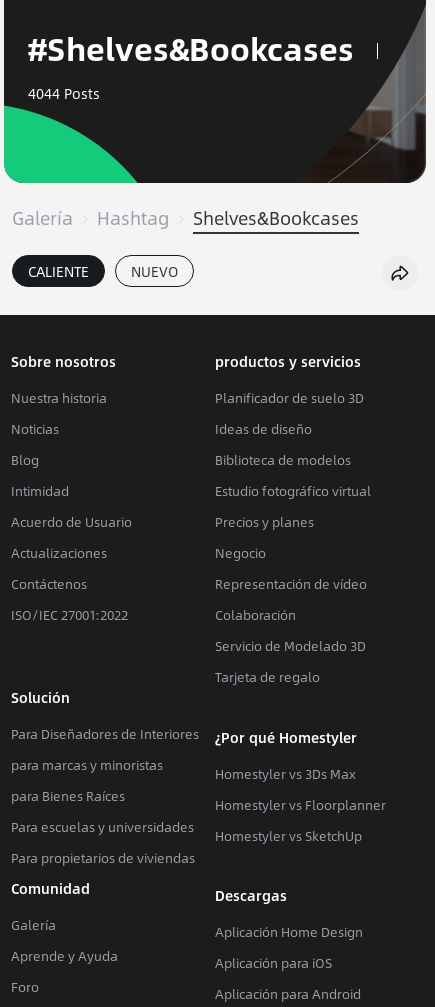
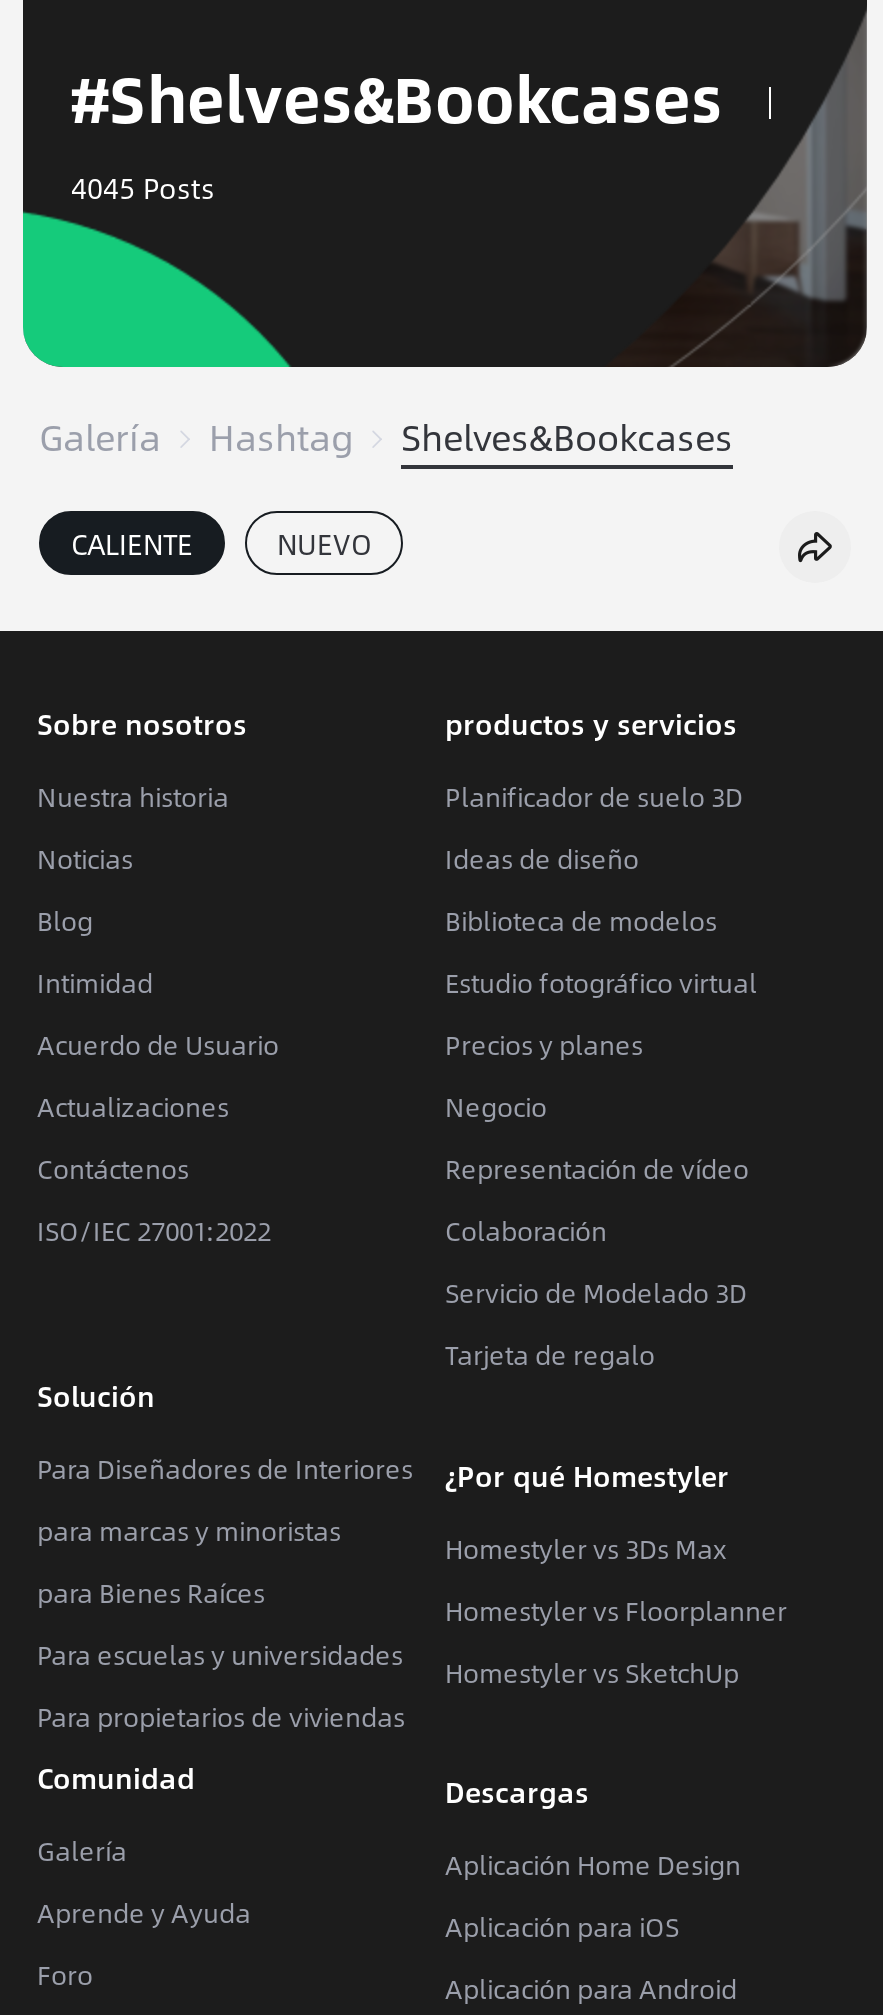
- 4044 Posts
+ 4045 Posts
